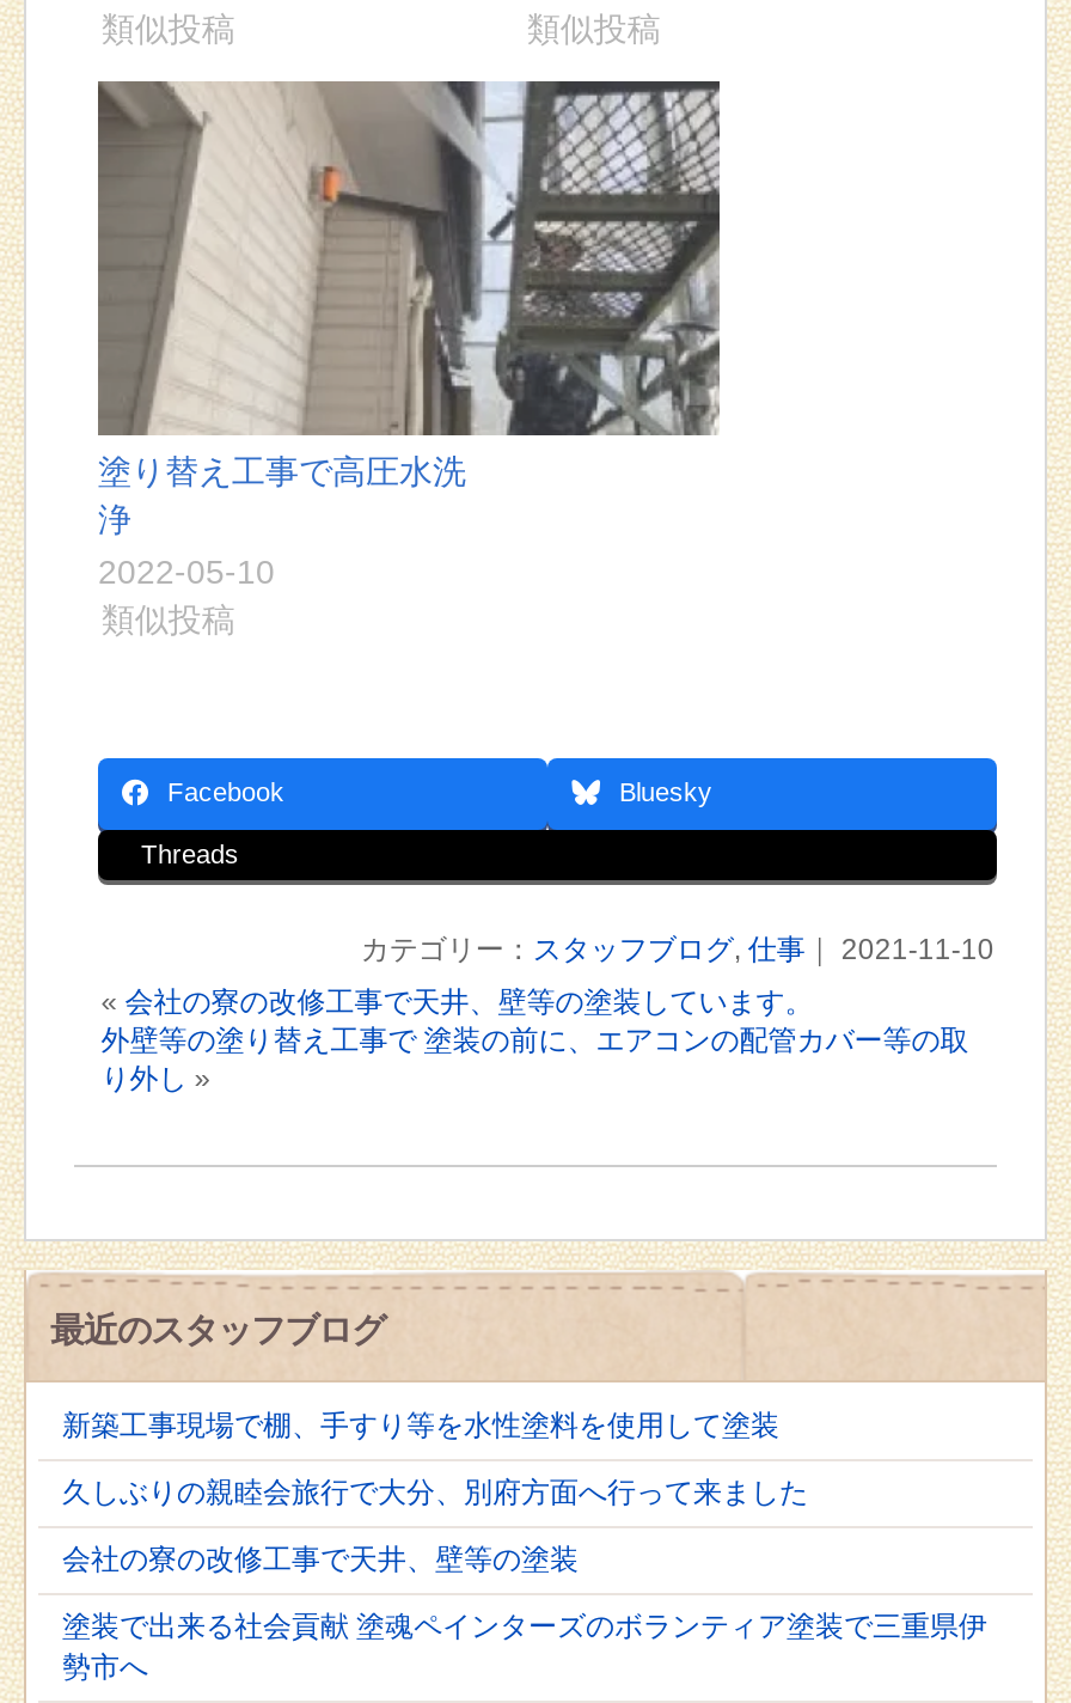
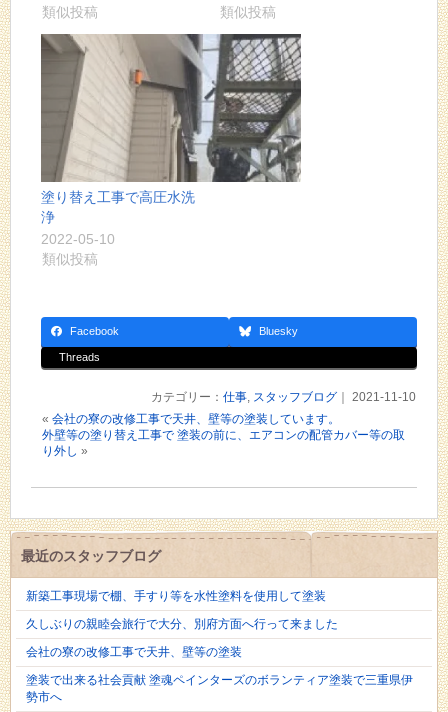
- カテゴリー：スタッフブログ,仕事｜ 2021-11-10
+ カテゴリー：仕事,スタッフブログ｜ 2021-11-10
